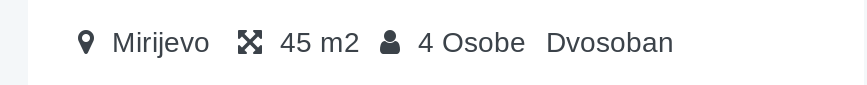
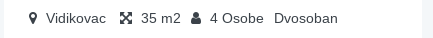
- Mirijevo
- 45
+ Vidikovac
+ 35
